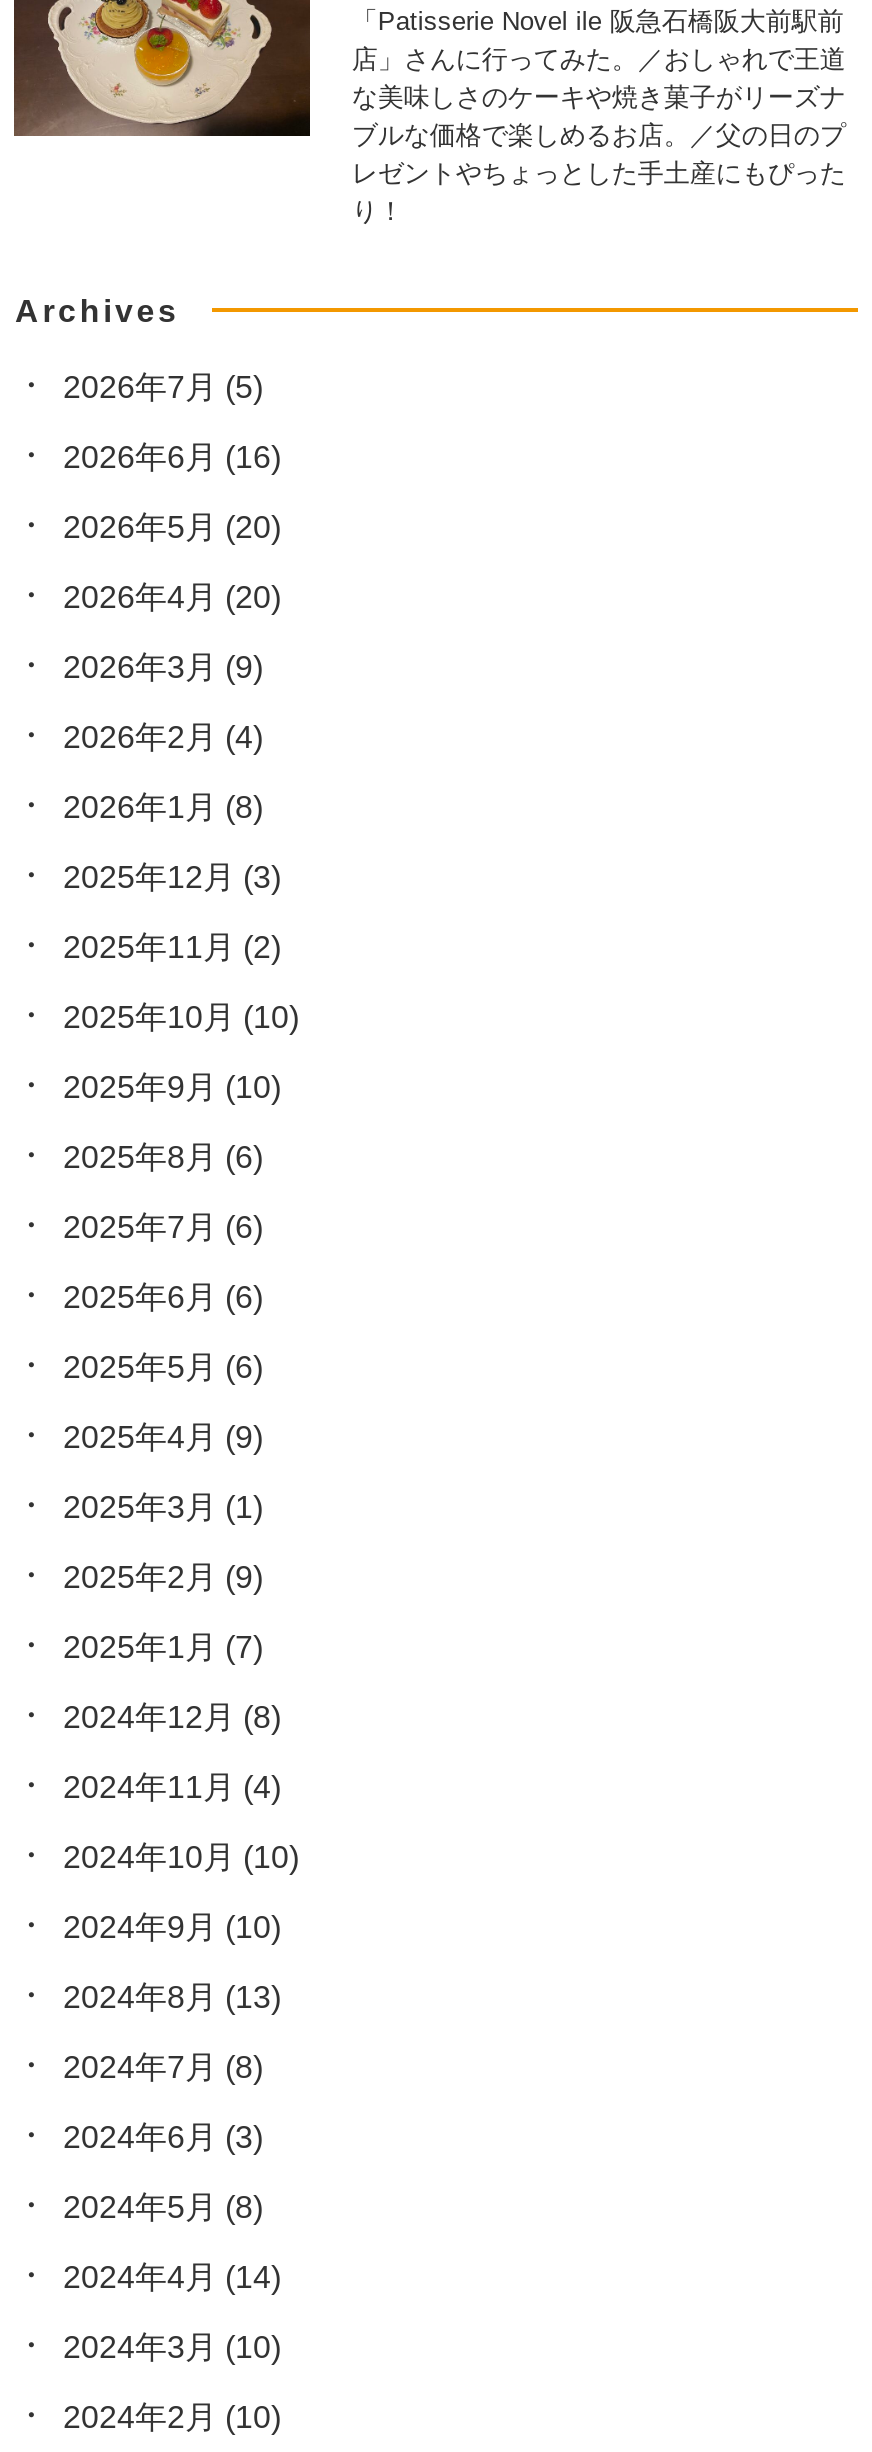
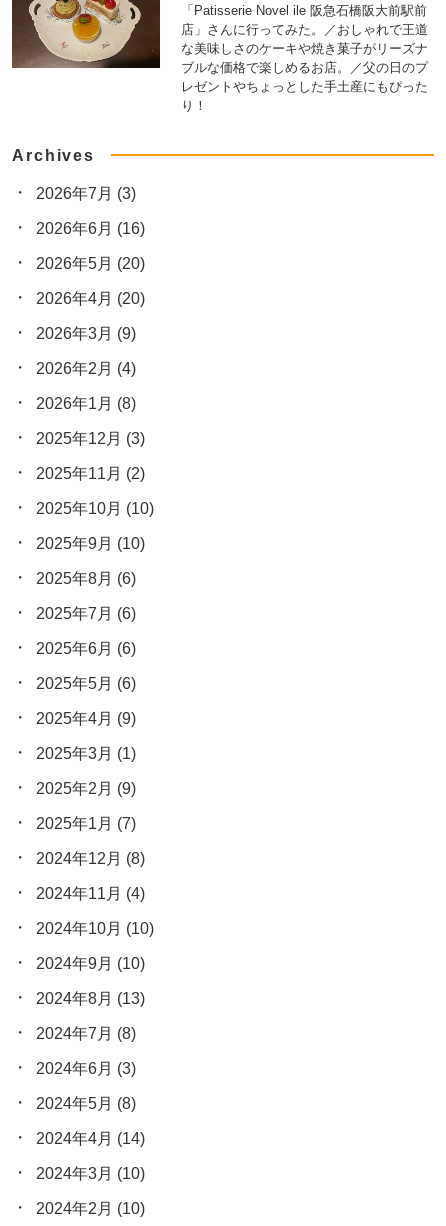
- 2026年7月(5)
+ 2026年7月(3)
